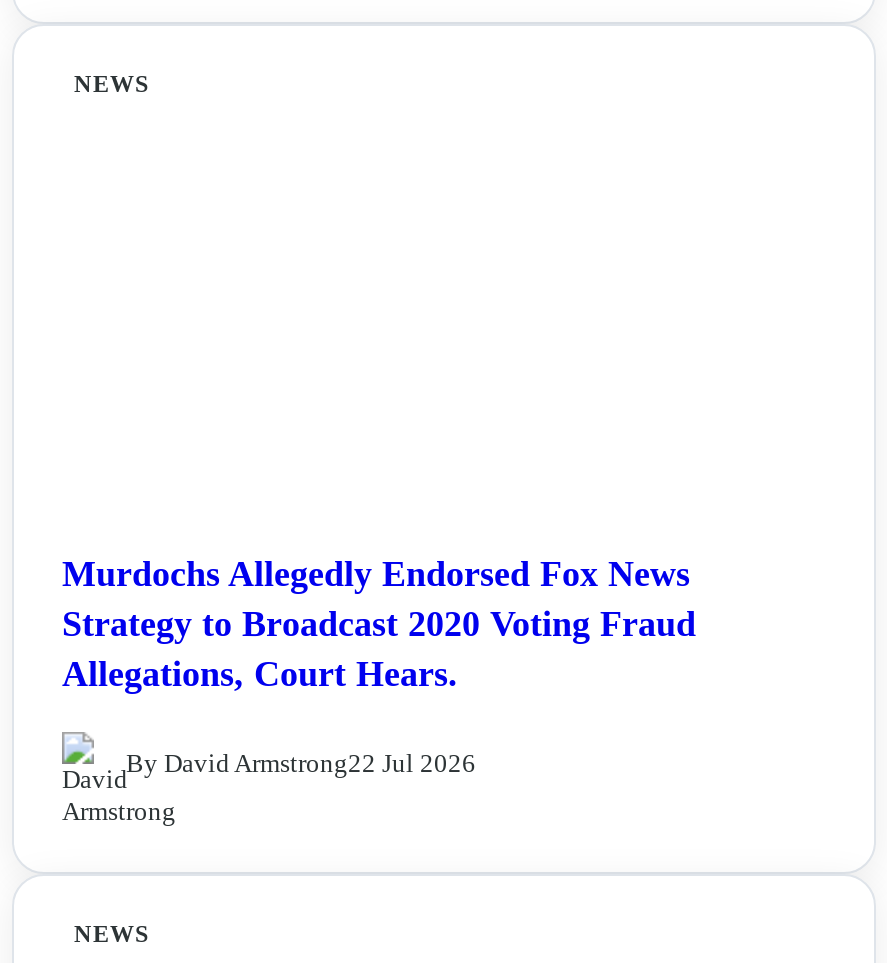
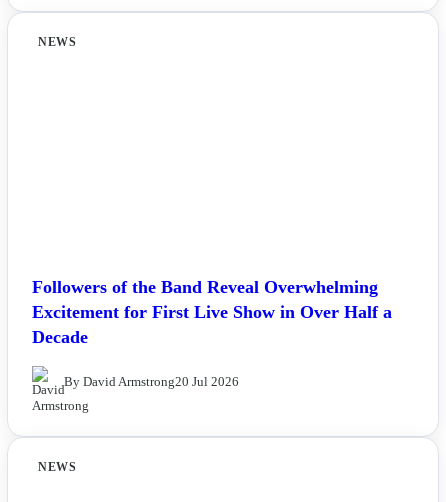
- Murdochs Allegedly Endorsed Fox News
- Strategy to Broadcast 2020 Voting Fraud
- Allegations, Court Hears.
+ Followers of the Band Reveal Overwhelming
+ Excitement for First Live Show in Over Half a
+ Decade

- By David Armstrong22 Jul 2026
+ By David Armstrong20 Jul 2026
